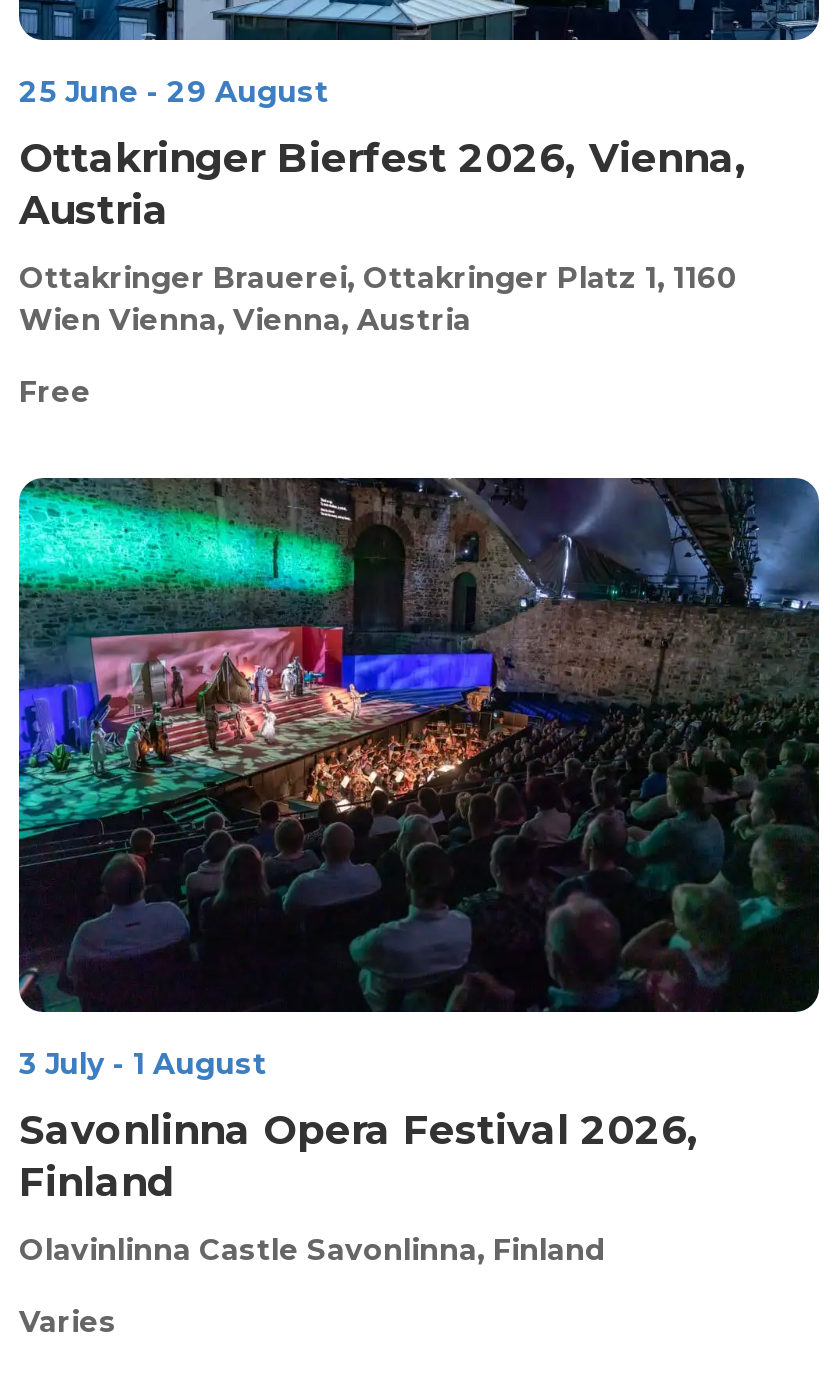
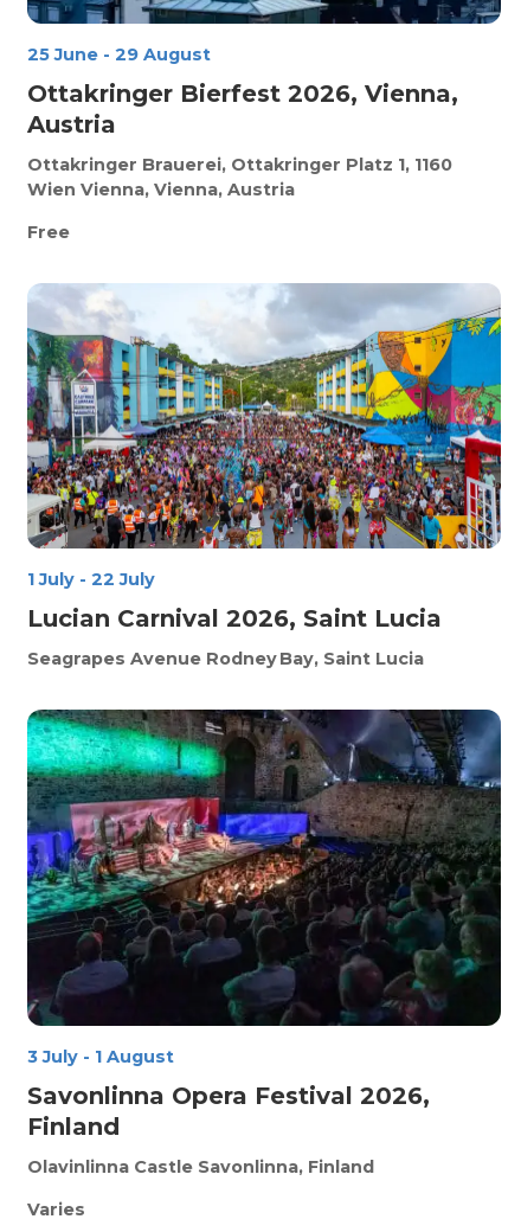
+ [image]
+ 1 July - 22 July

+ Lucian Carnival 2026, Saint Lucia

+ Seagrapes Avenue Rodney Bay, Saint Lucia
